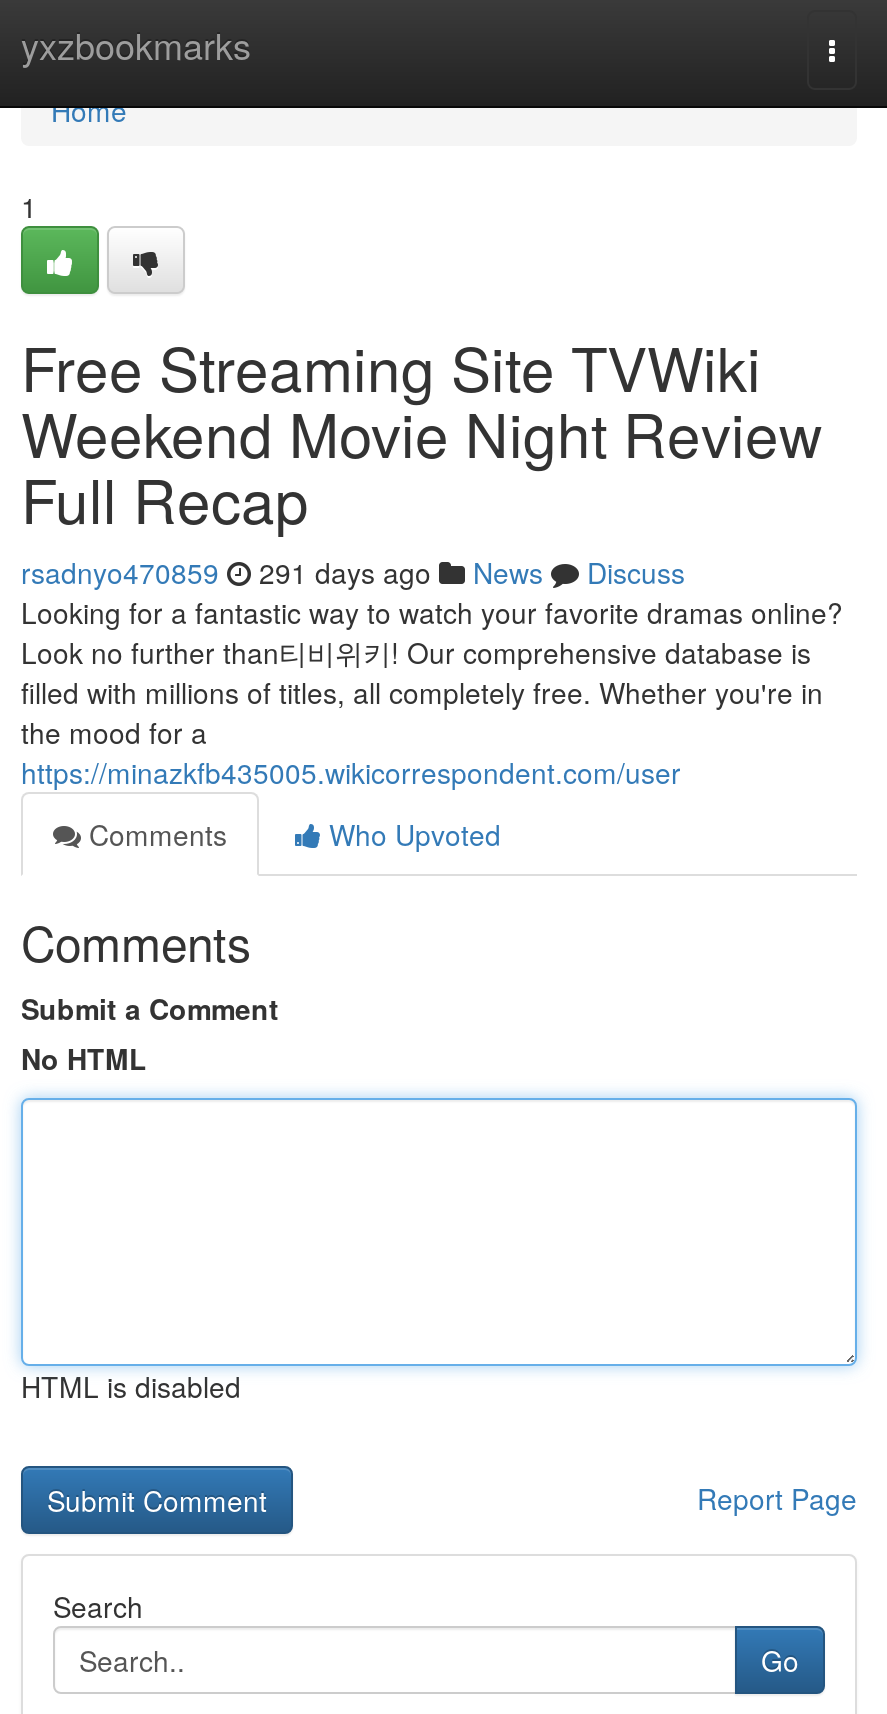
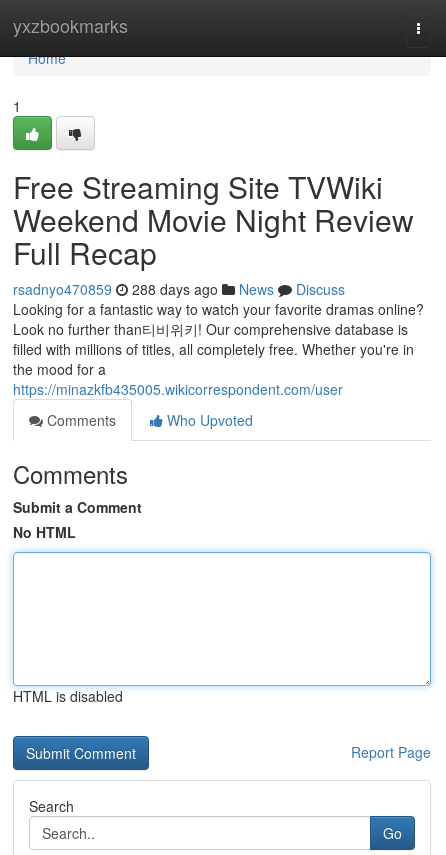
- rsadnyo470859 291 days ago News Discuss
+ rsadnyo470859 288 days ago News Discuss
